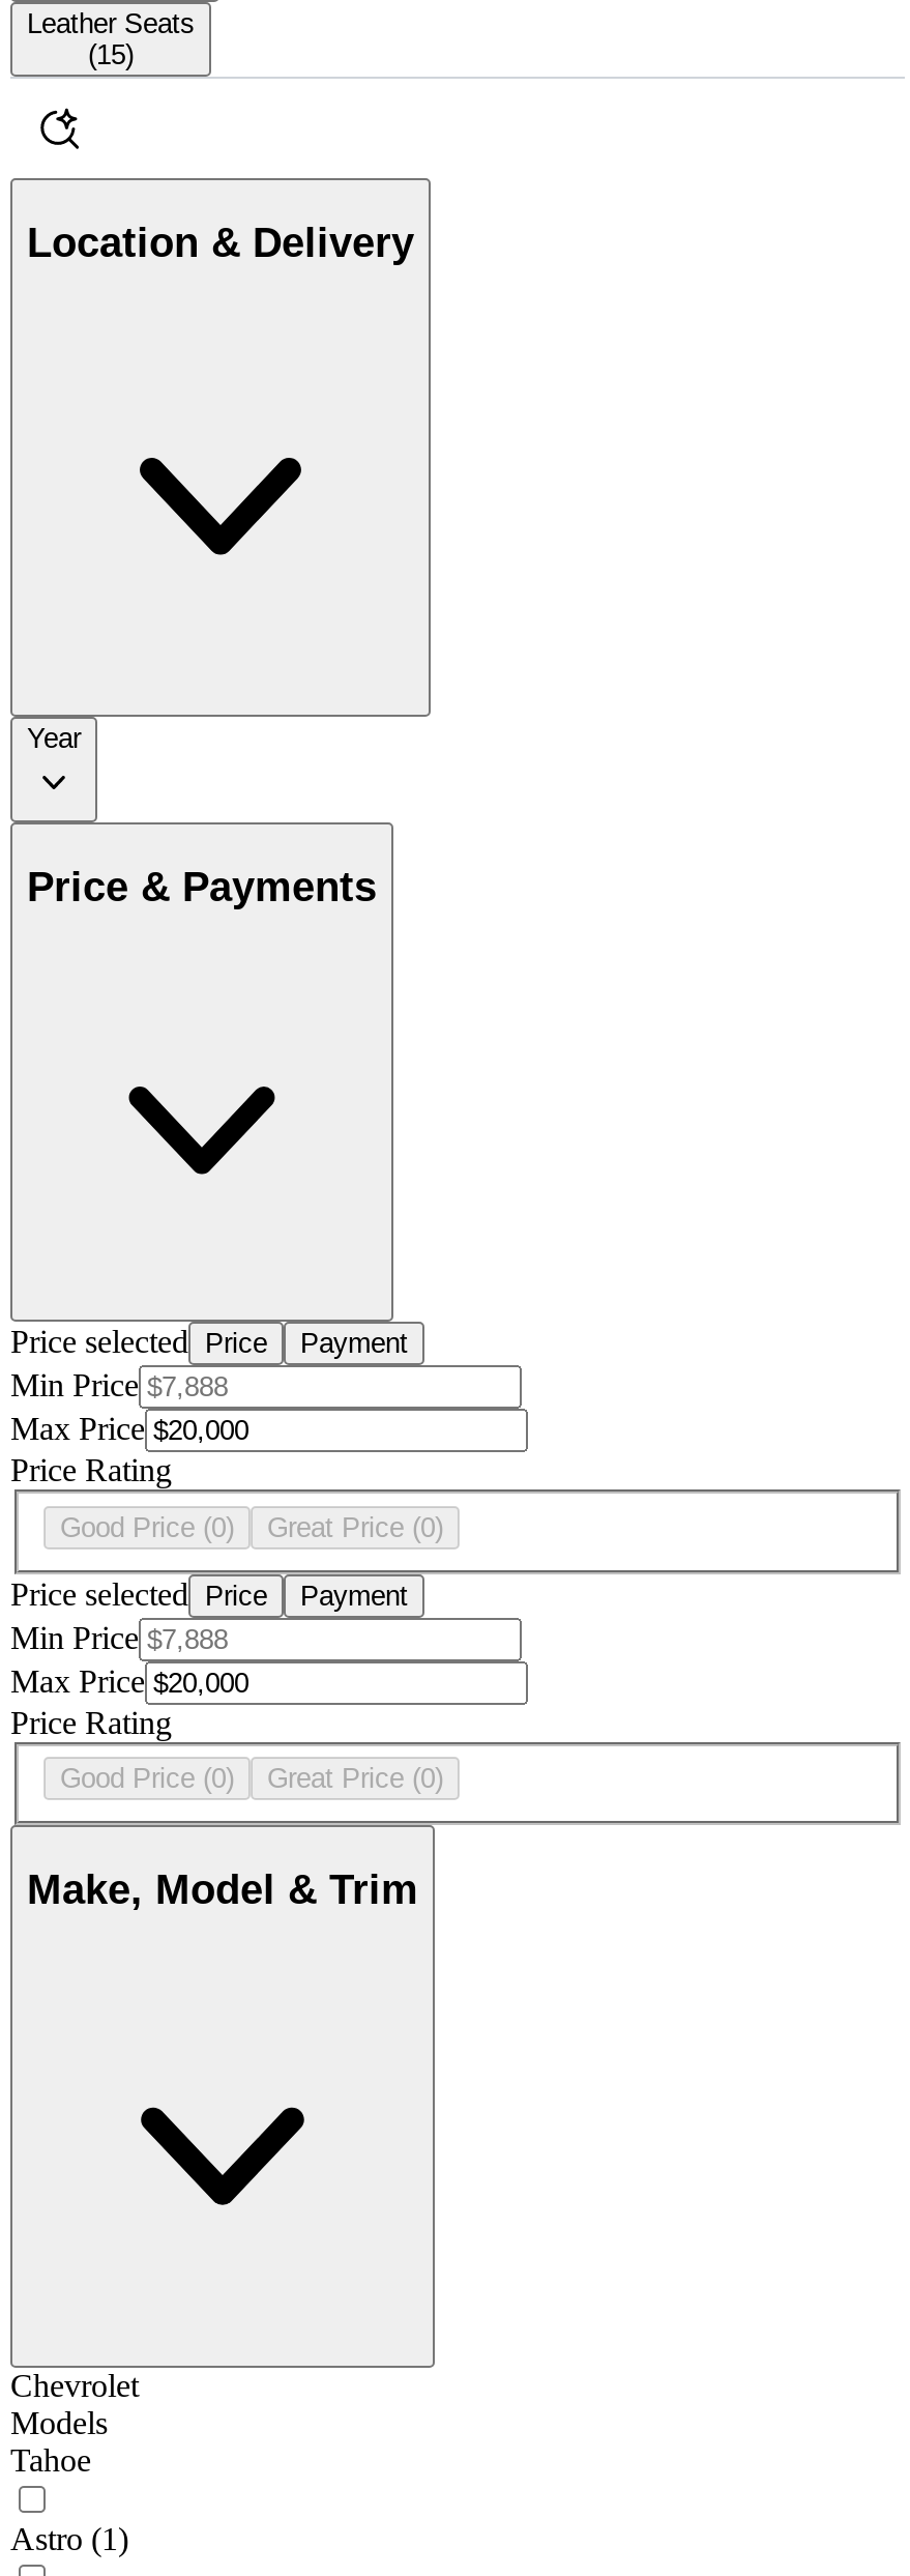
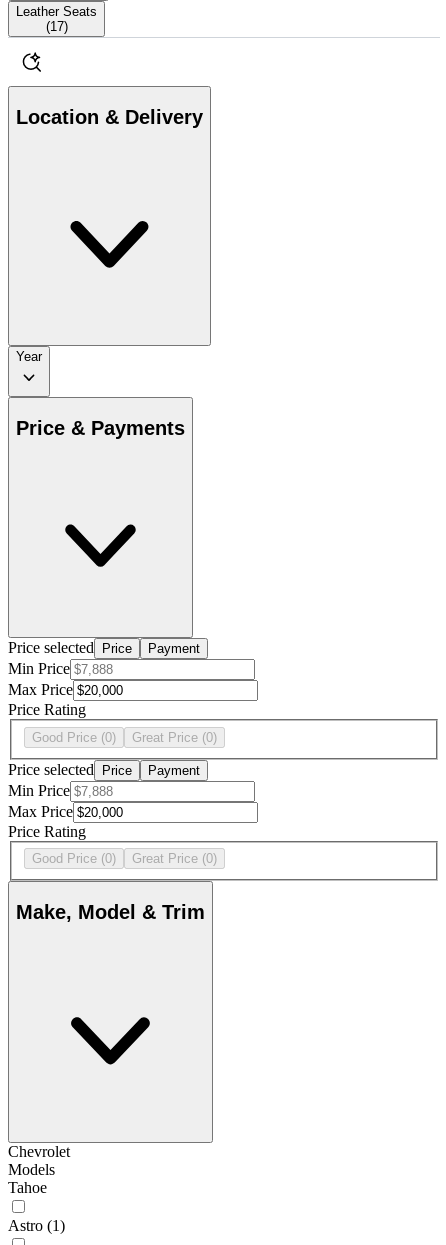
- (15)
+ (17)
